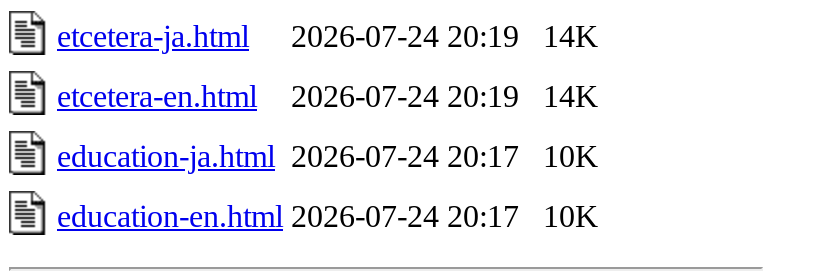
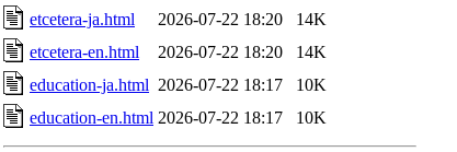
- etcetera-ja.html 2026-07-24 20:19 14K
+ etcetera-ja.html 2026-07-22 18:20 14K

- etcetera-en.html 2026-07-24 20:19 14K
+ etcetera-en.html 2026-07-22 18:20 14K

- education-ja.html 2026-07-24 20:17
+ education-ja.html 2026-07-22 18:17

- education-en.html 2026-07-24 20:17
+ education-en.html 2026-07-22 18:17
